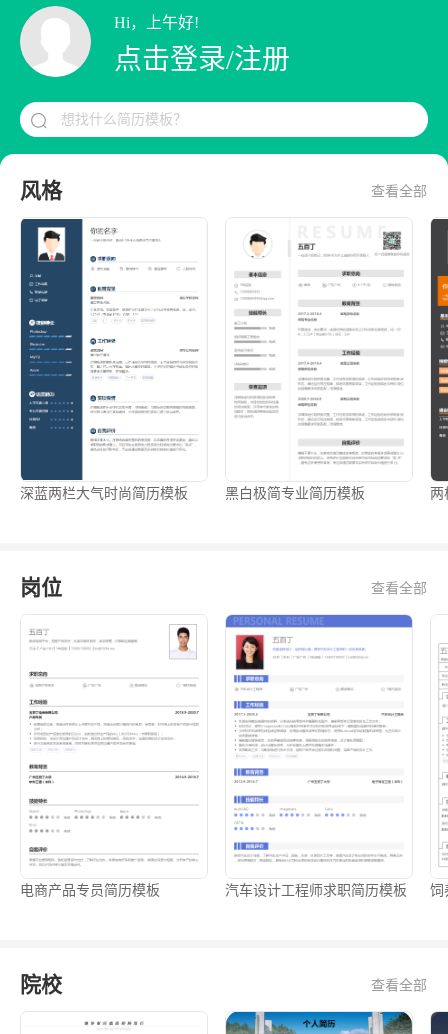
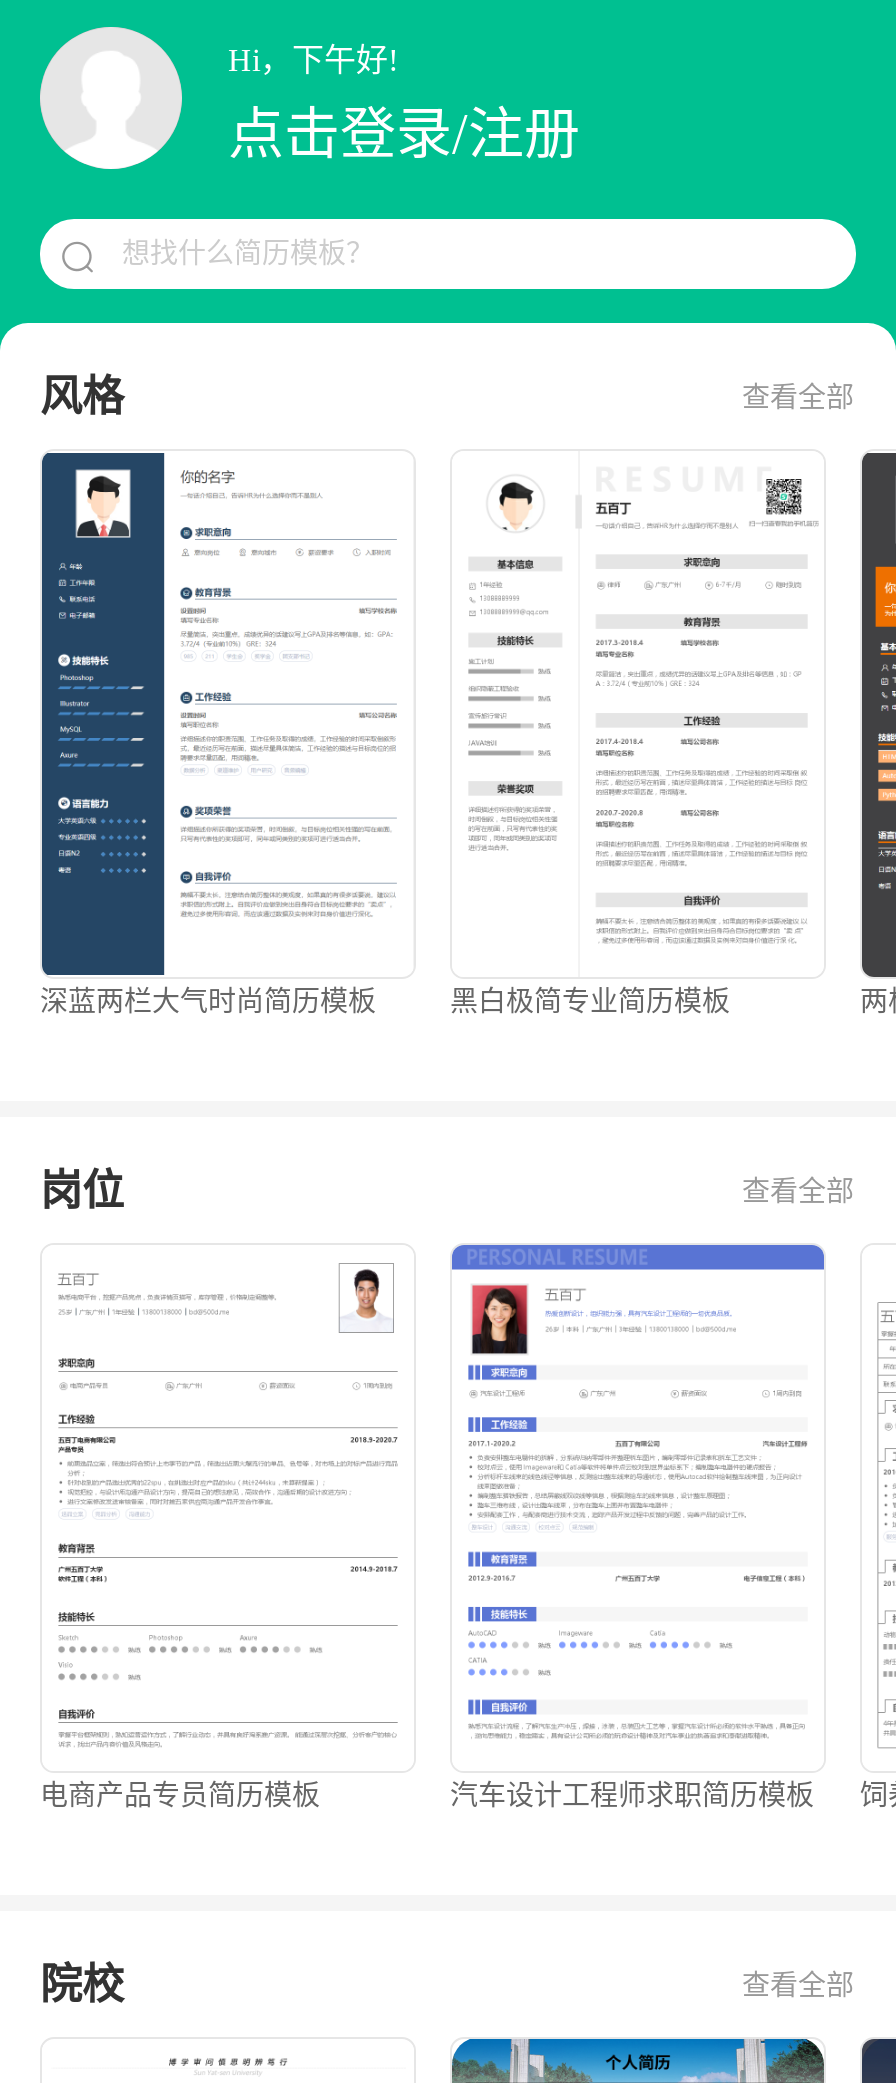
- Hi，上午好!
+ Hi，下午好!
